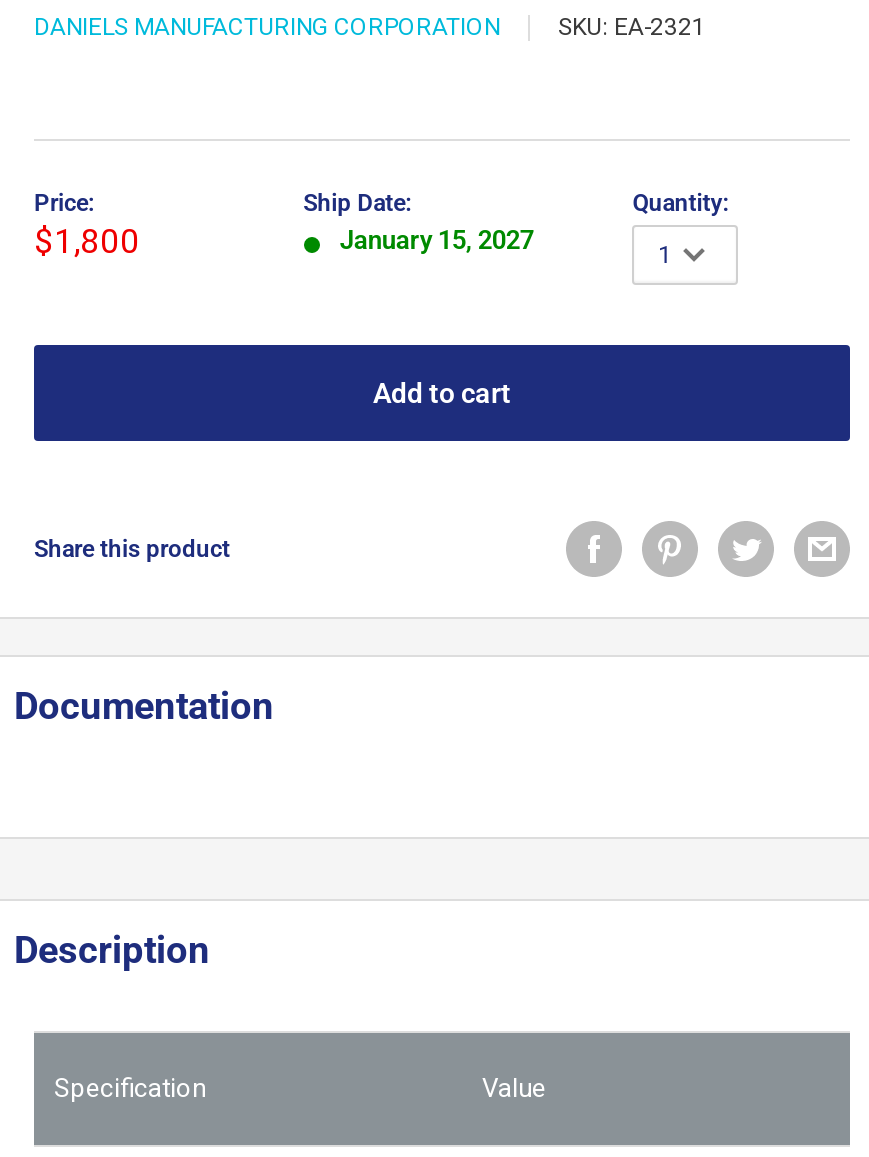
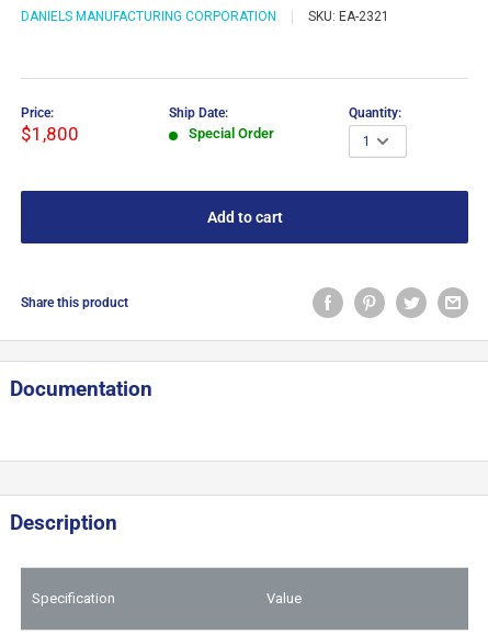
- January 15, 2027
+ Special Order
